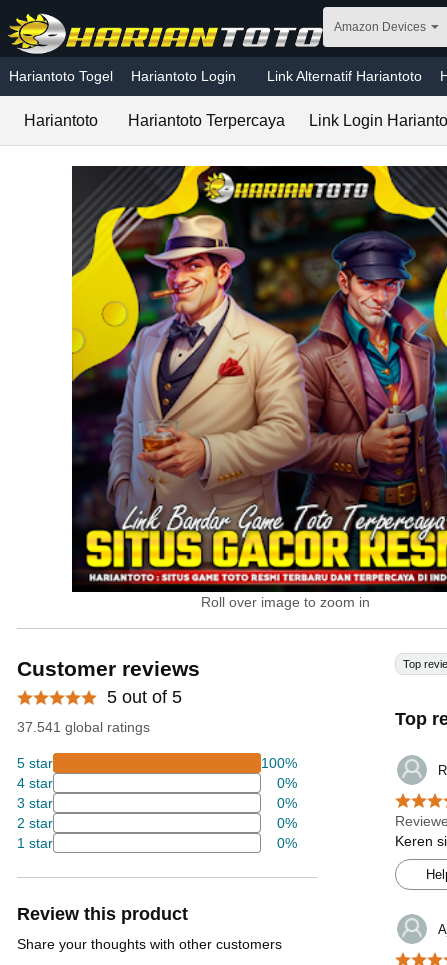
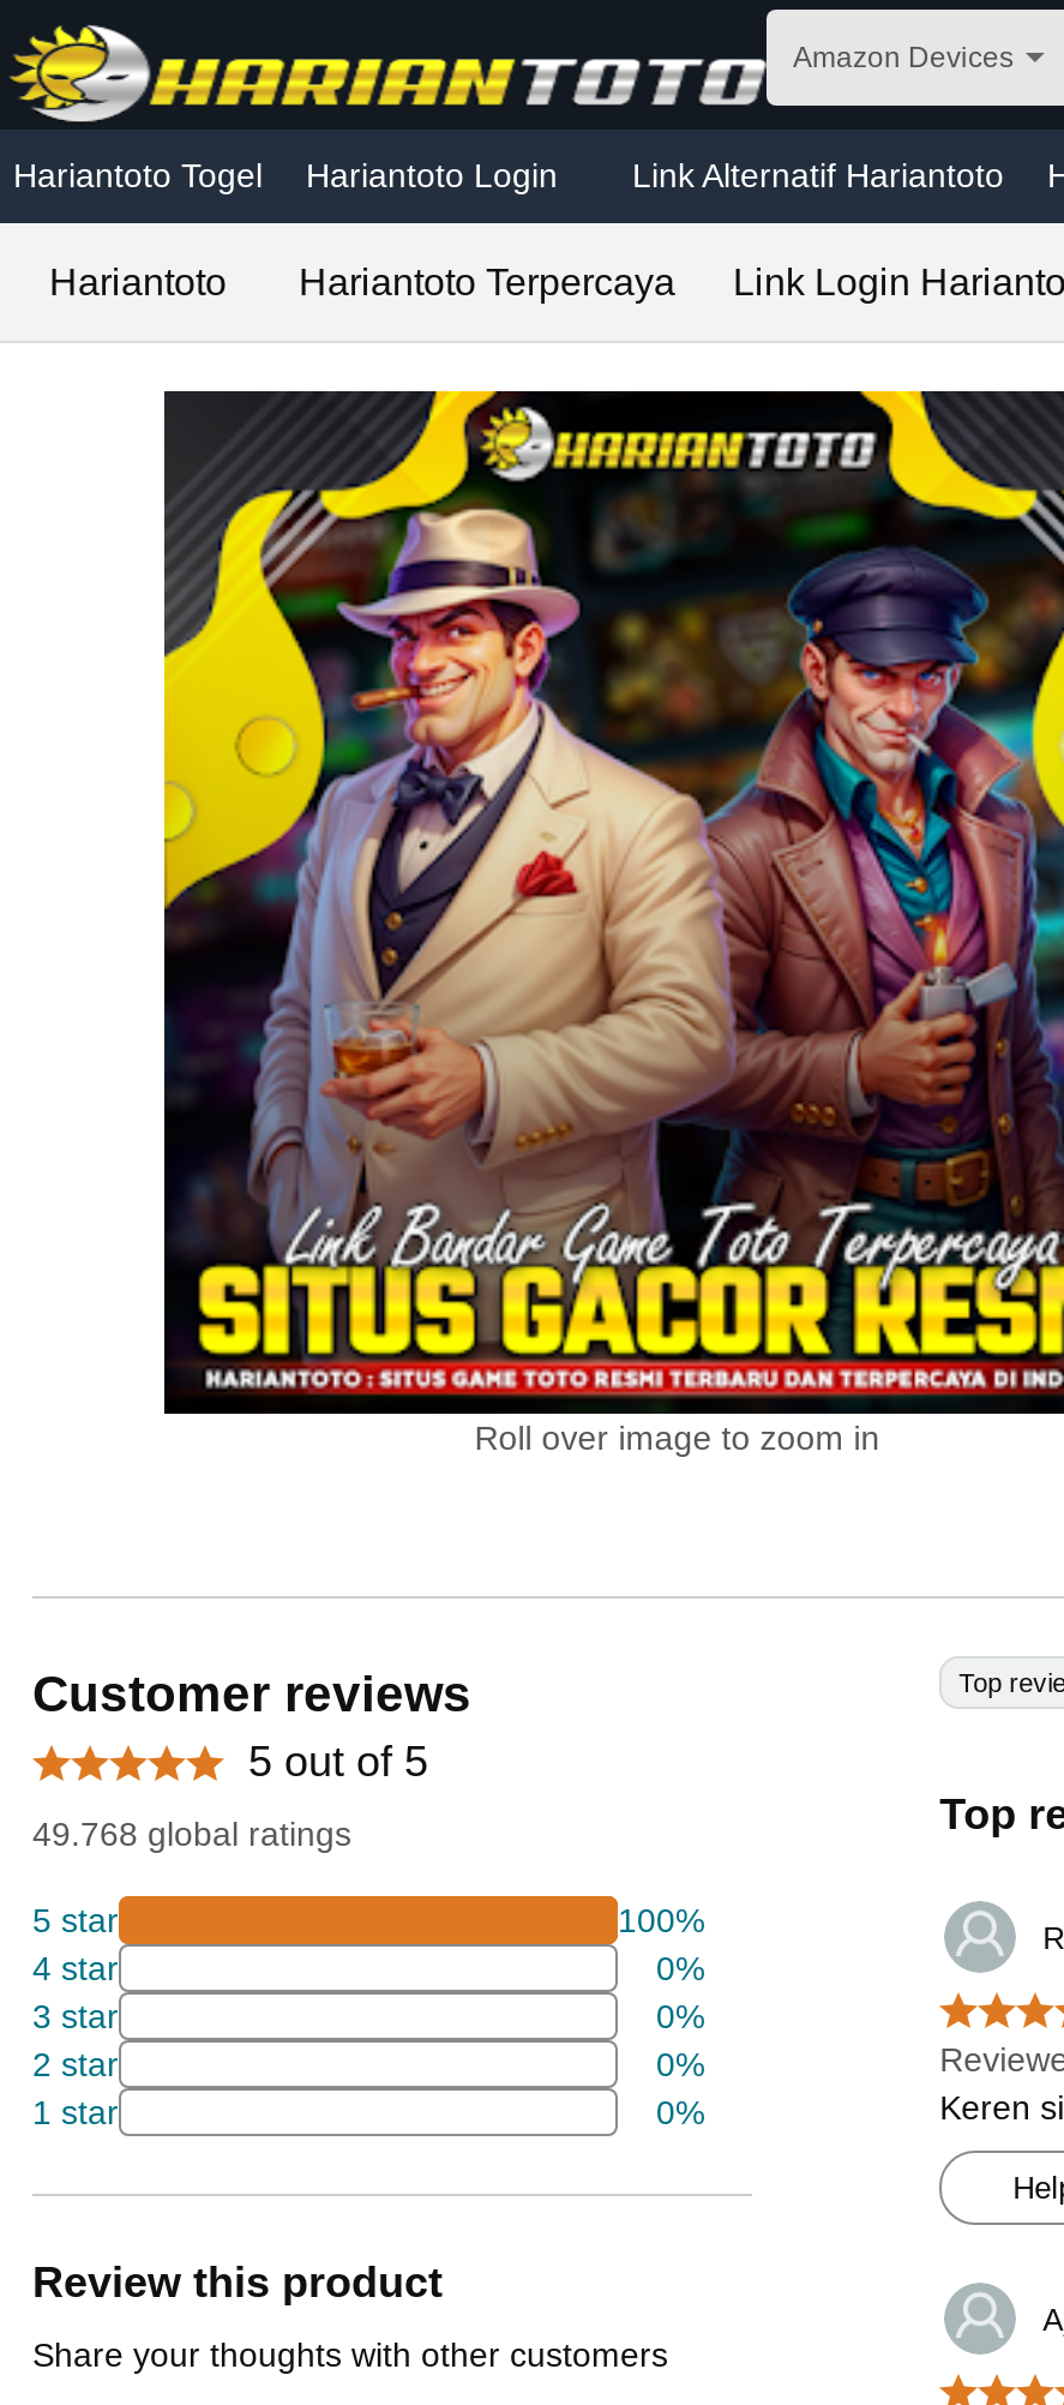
- 37.541 global ratings
+ 49.768 global ratings
